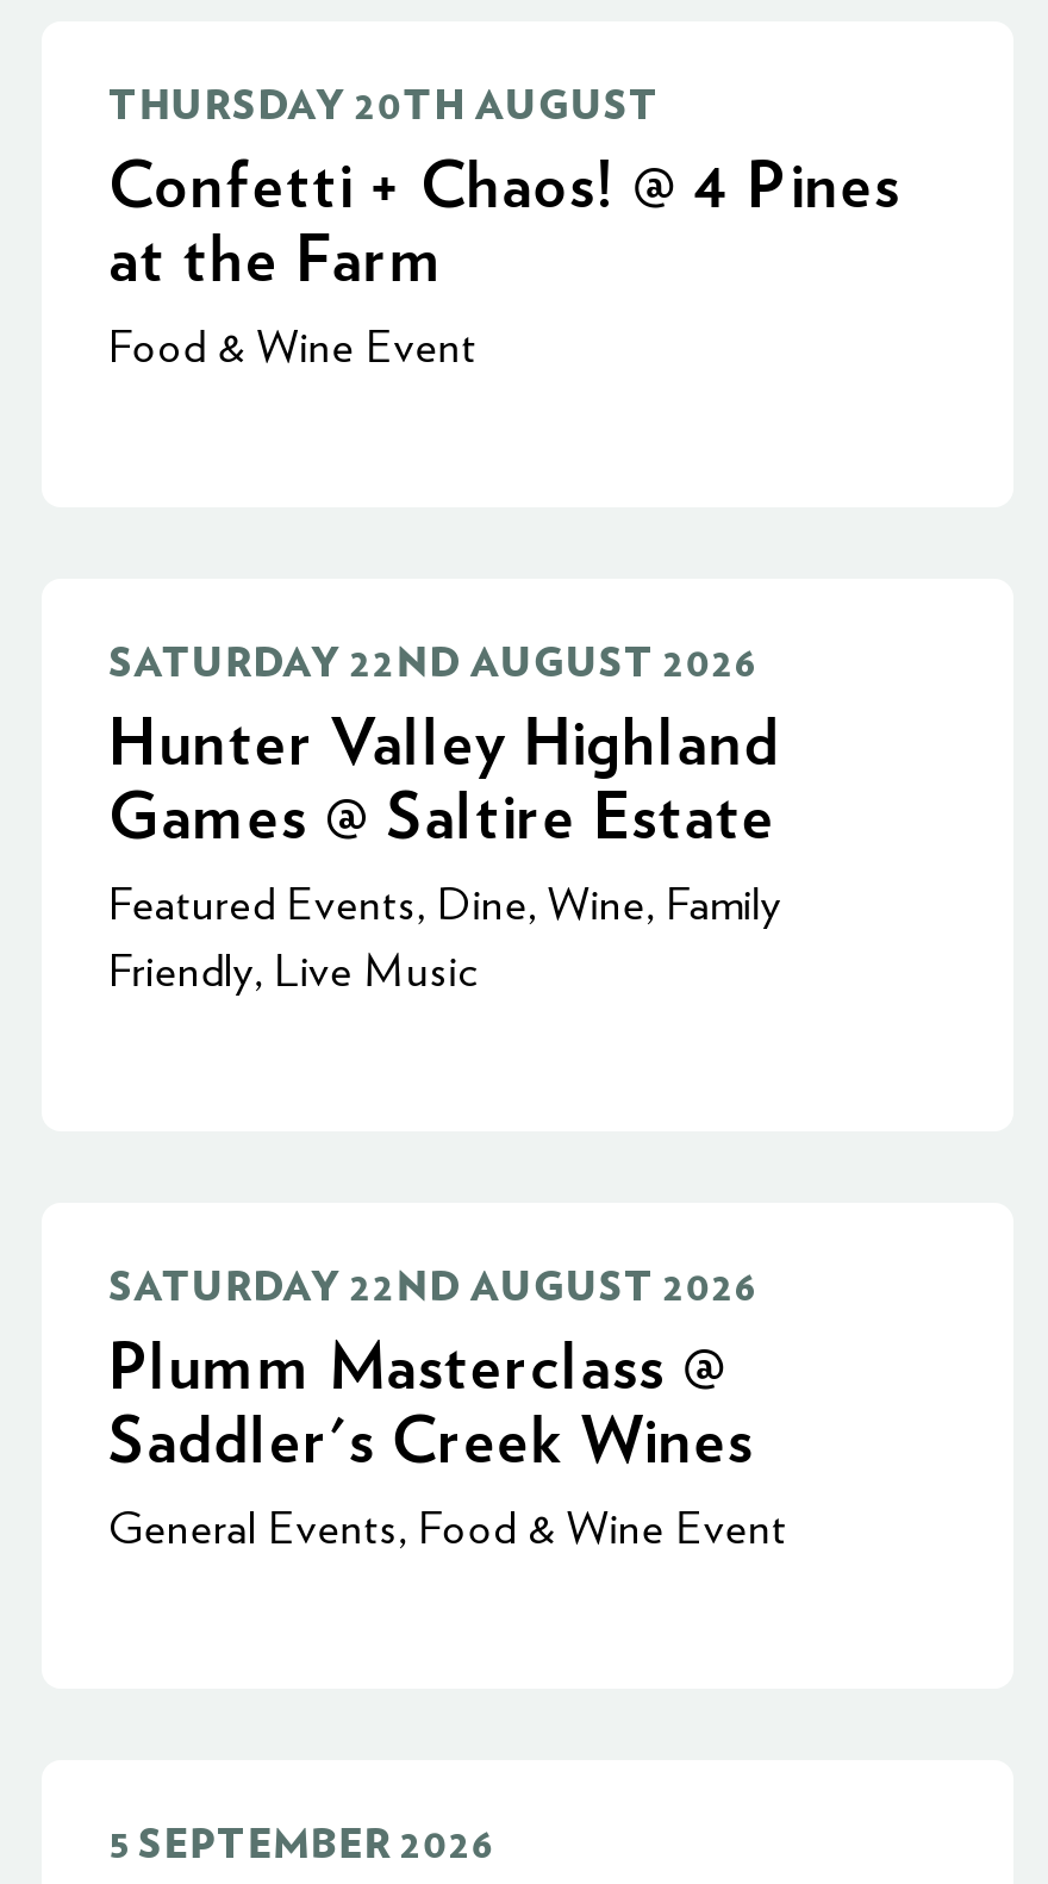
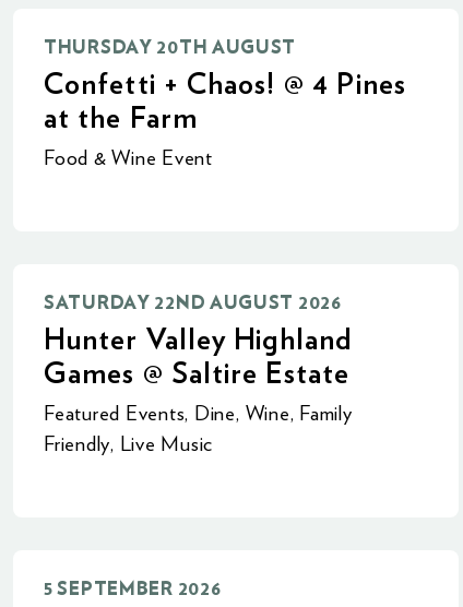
- SATURDAY 22ND AUGUST 2026
- Plumm Masterclass @
- Saddler's Creek Wines
- General Events, Food & Wine Event
